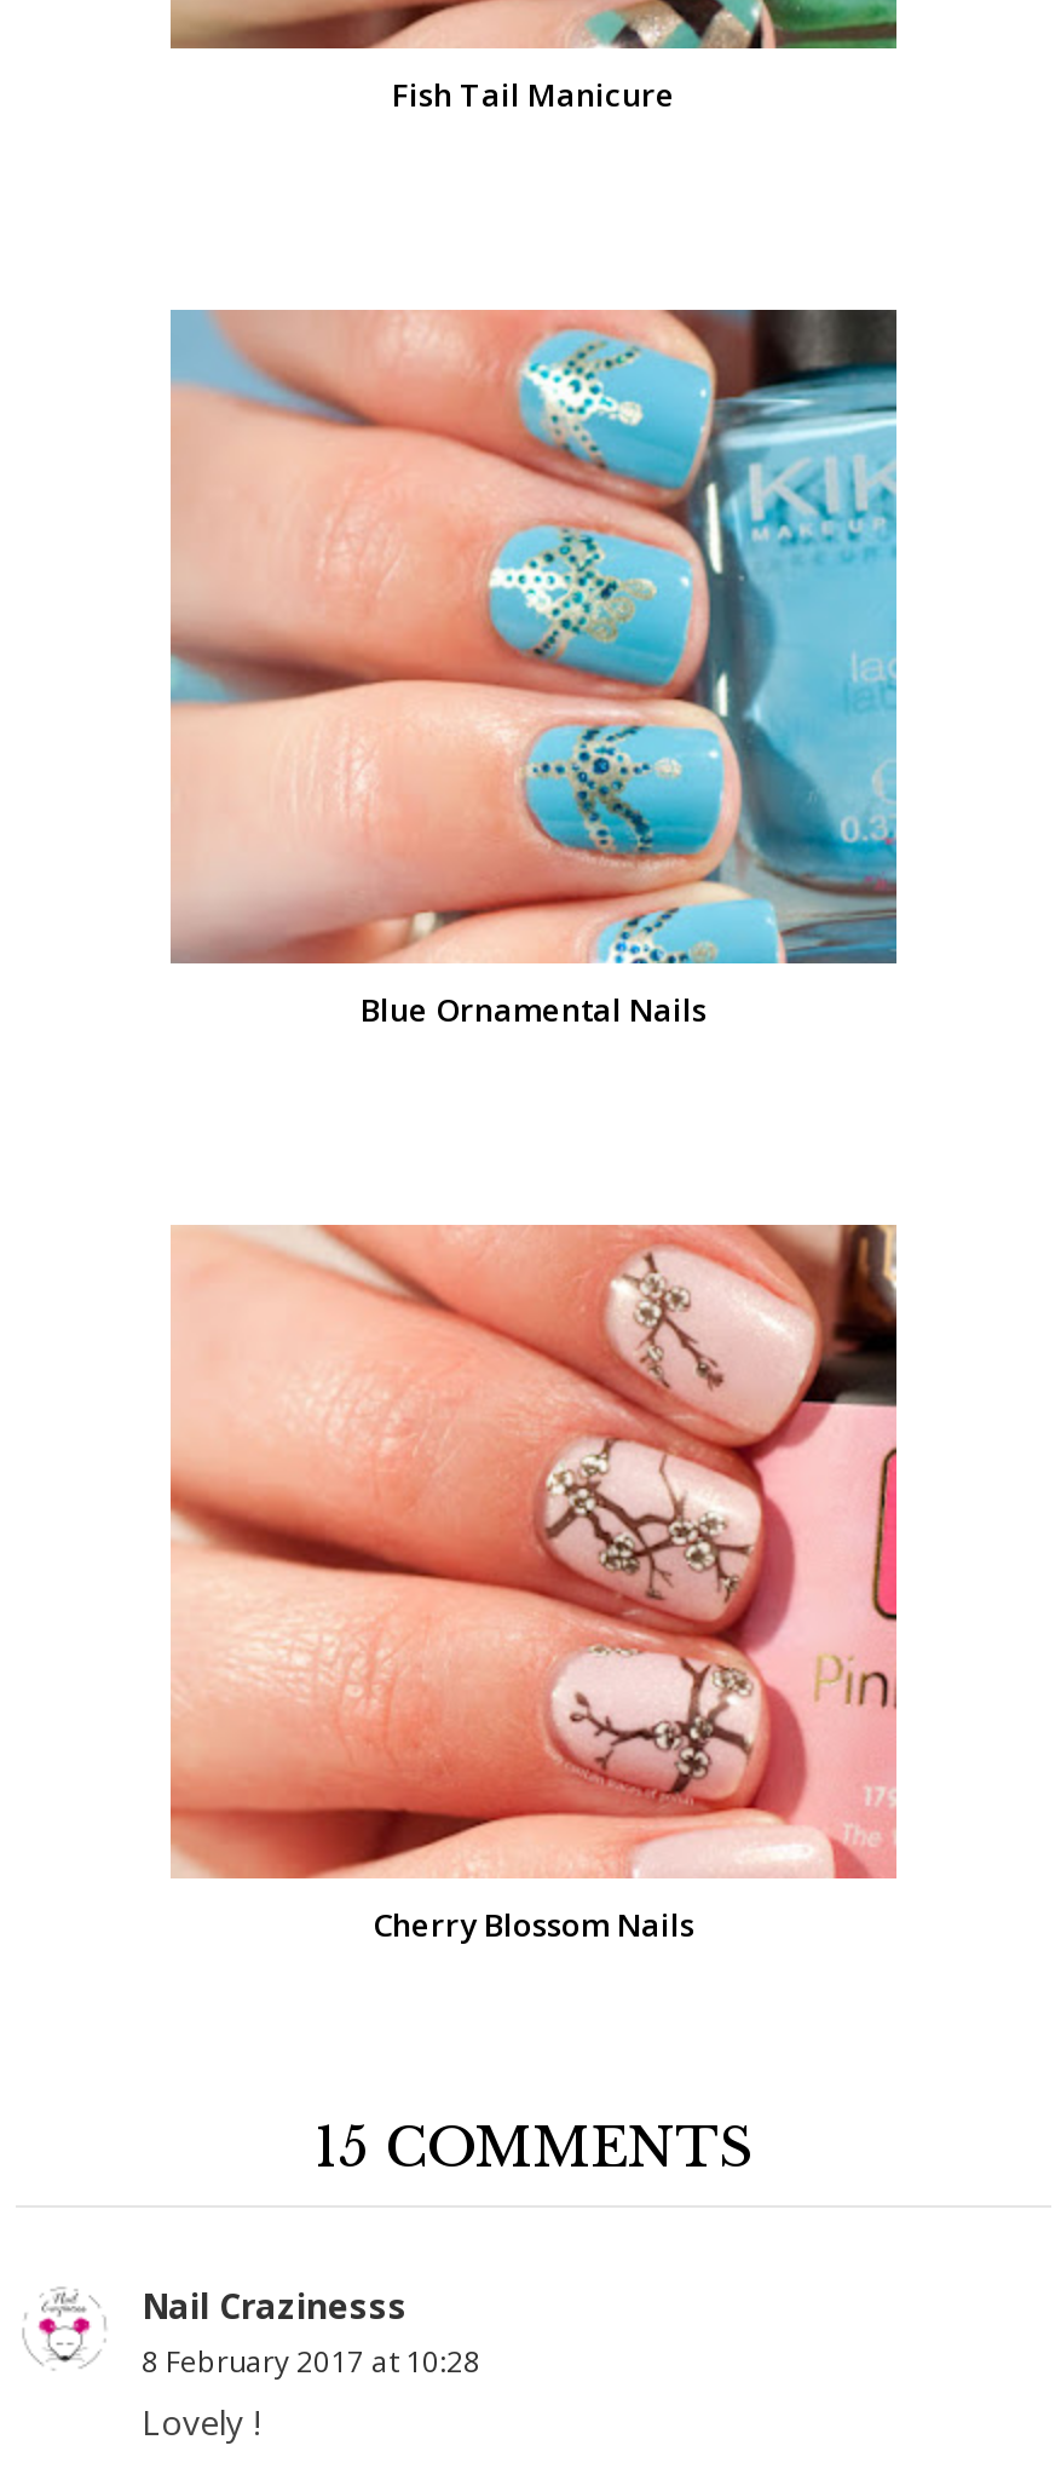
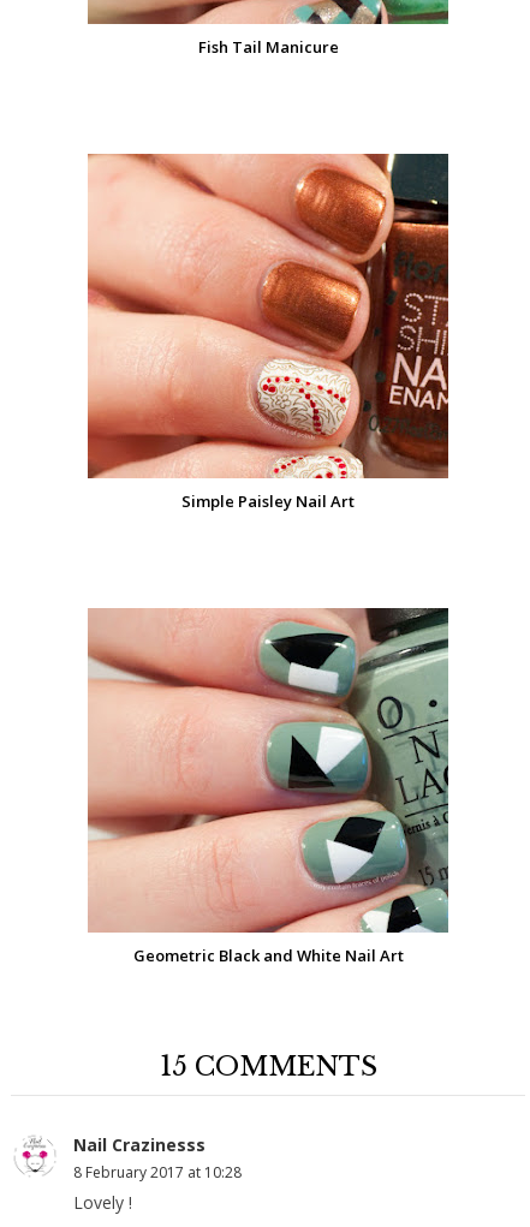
- [image]
- Blue Ornamental Nails
+ [image]
+ Simple Paisley Nail Art

- [image]
- Cherry Blossom Nails
+ [image]
+ Geometric Black and White Nail Art
